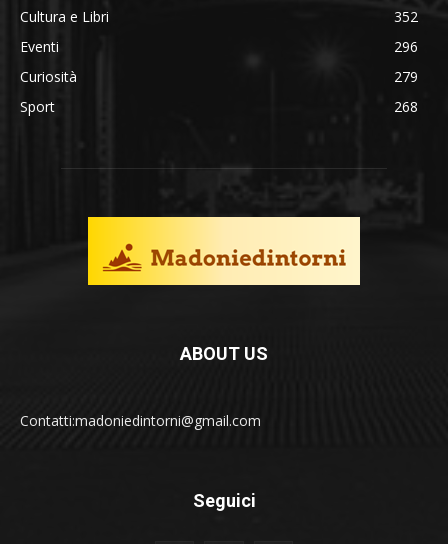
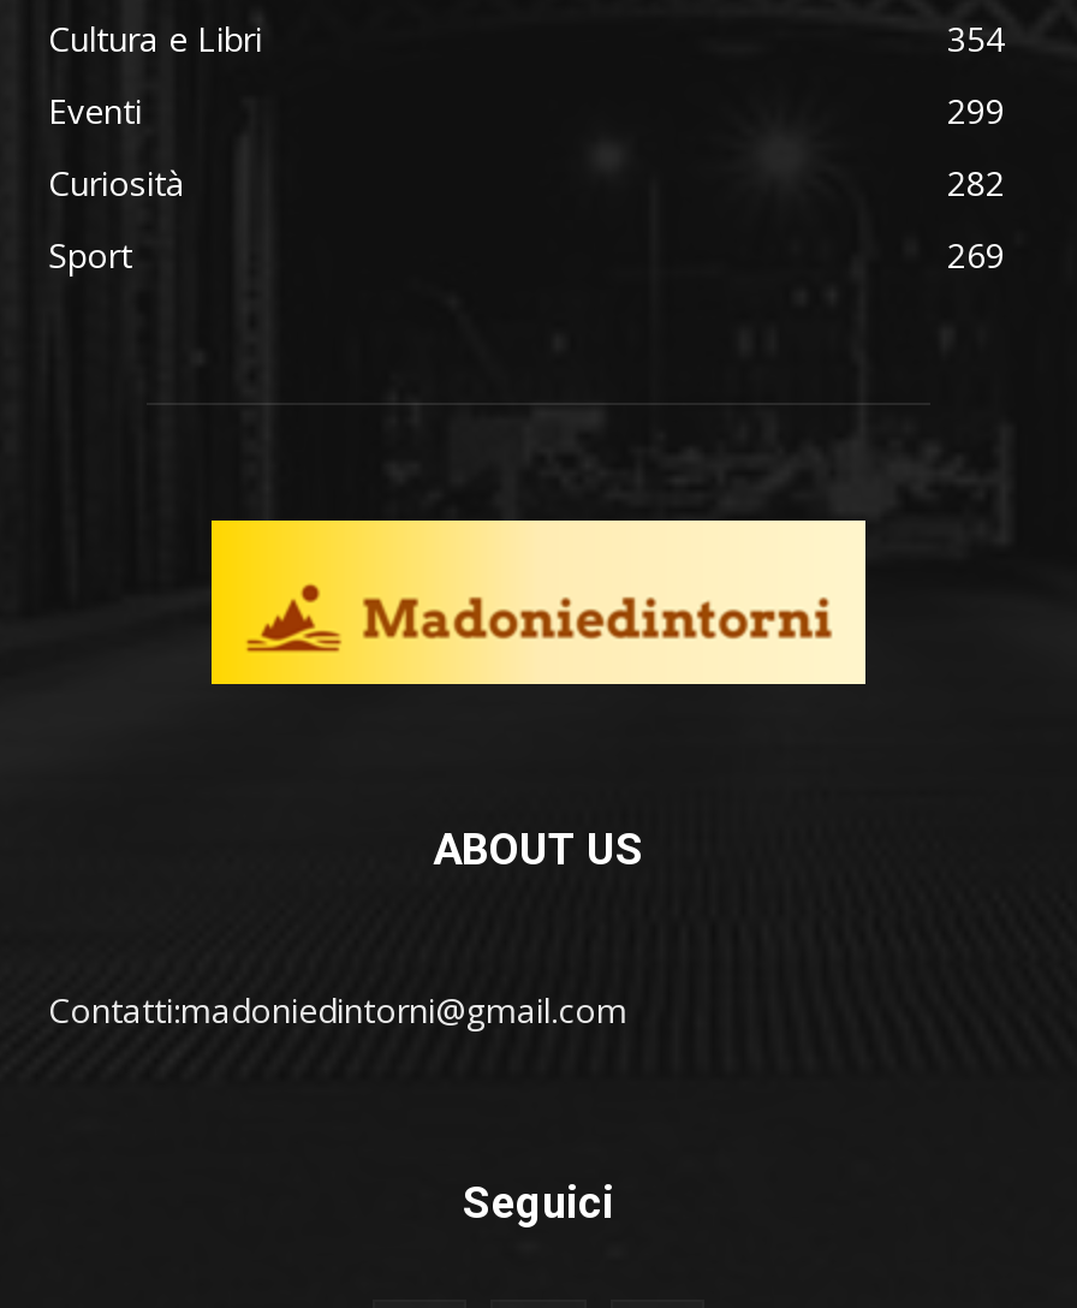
- 352
+ 354

- 296
+ 299

- 279
+ 282

- 268
+ 269
